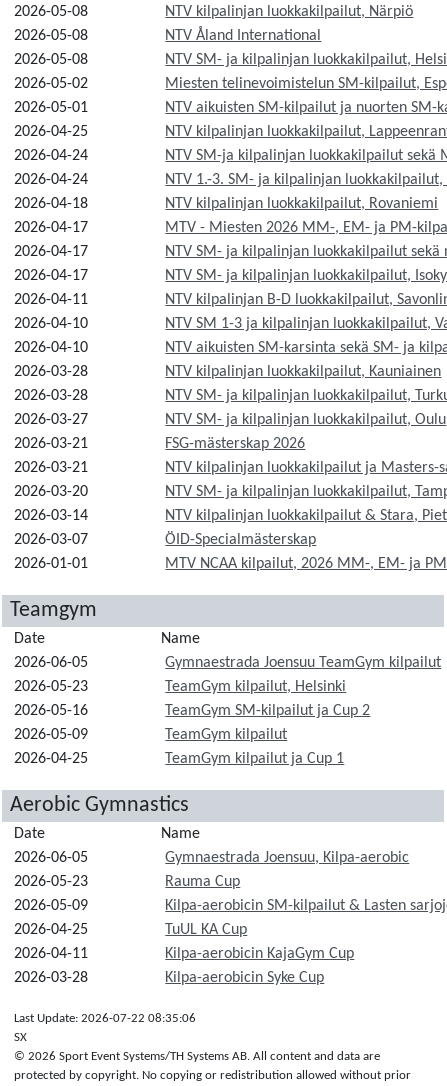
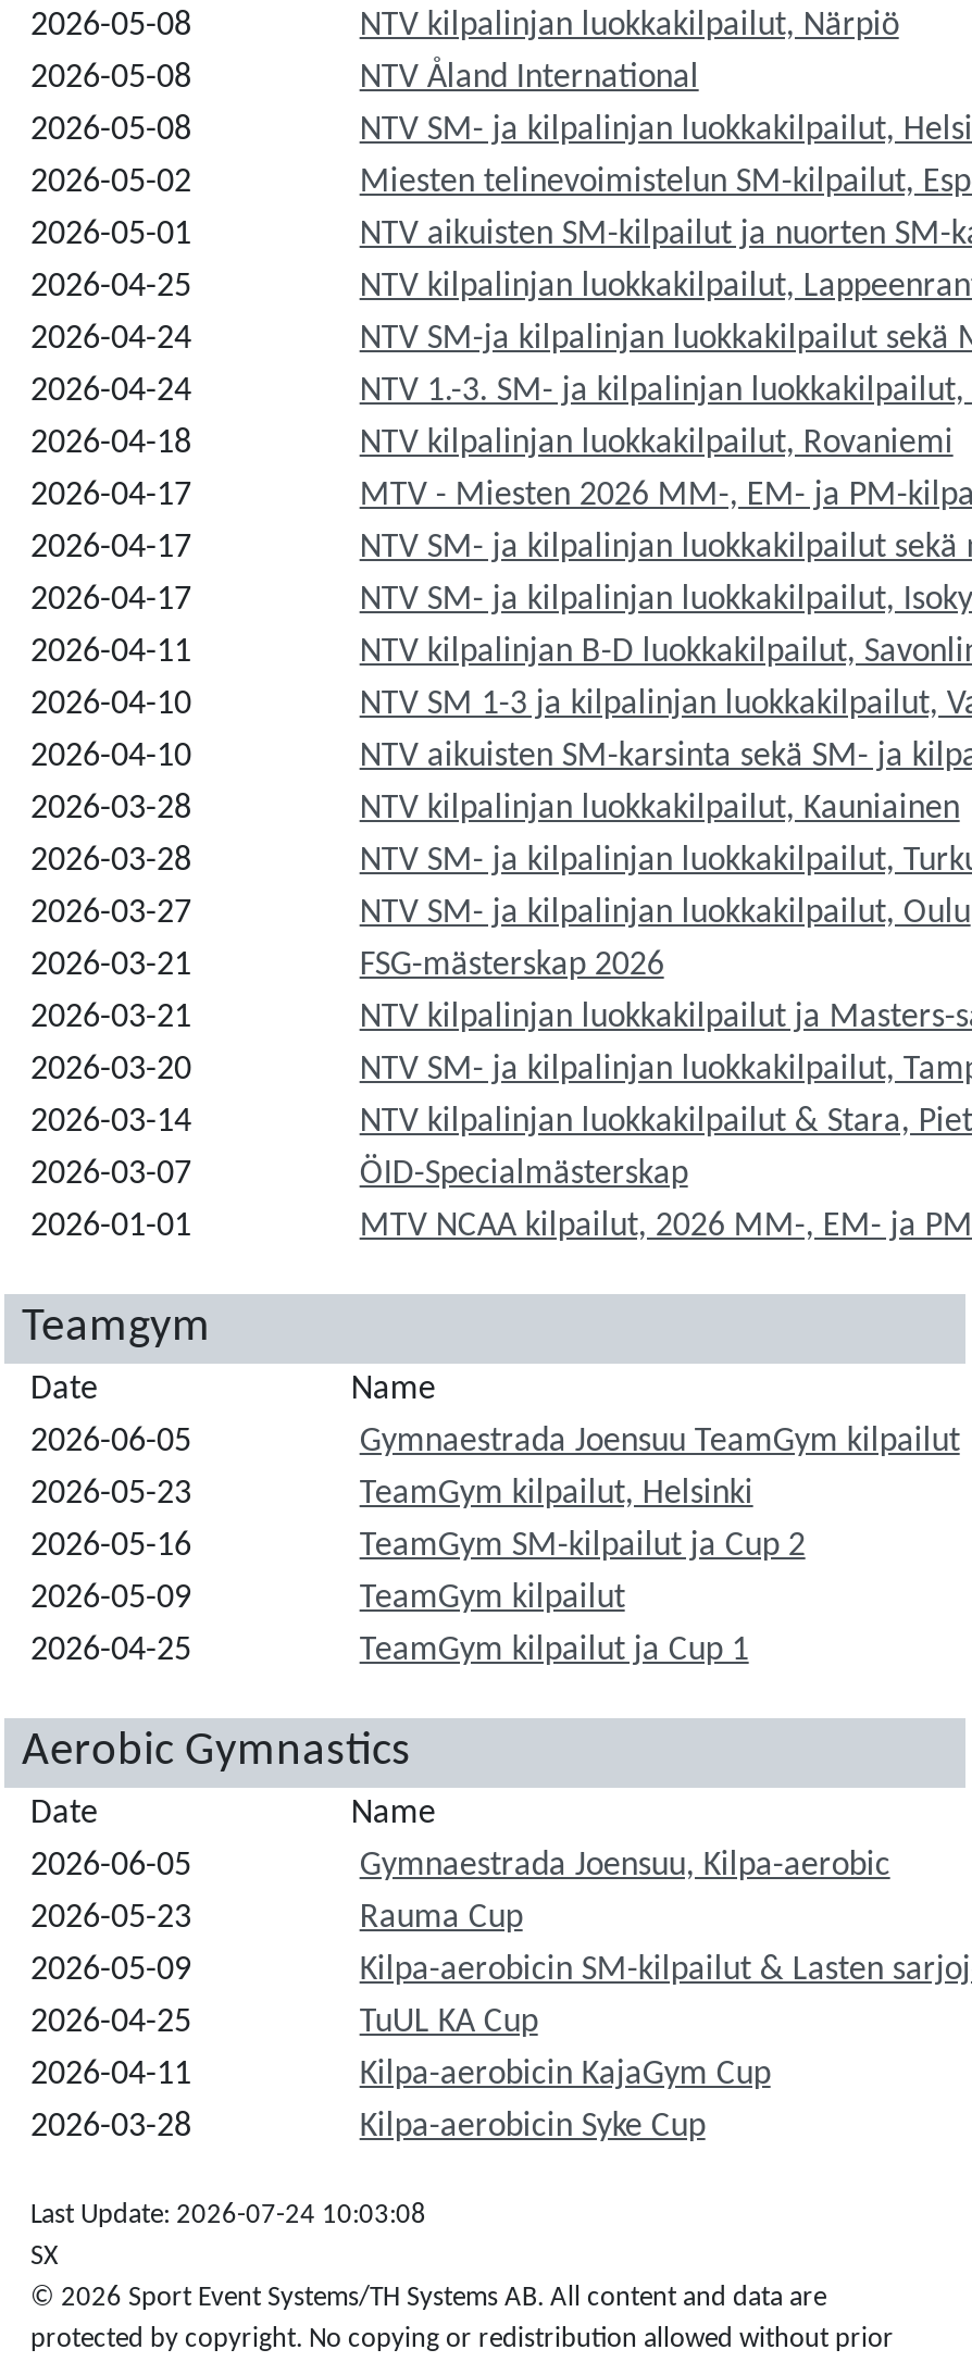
- Last Update: 2026-07-22 08:35:06
+ Last Update: 2026-07-24 10:03:08
